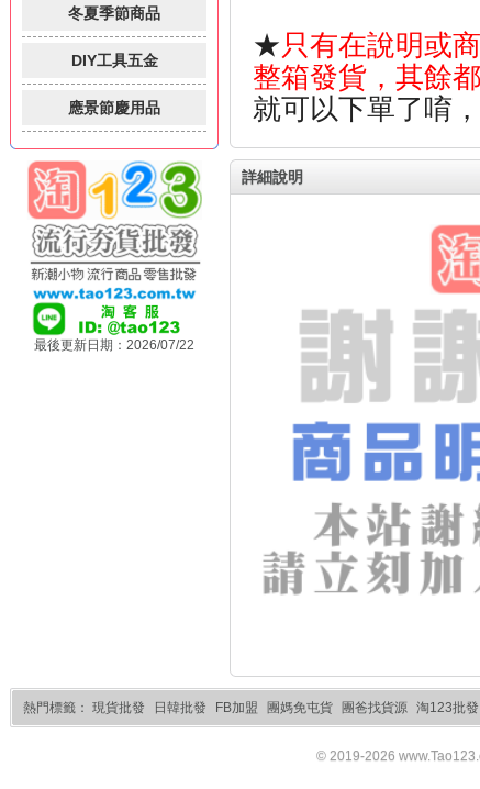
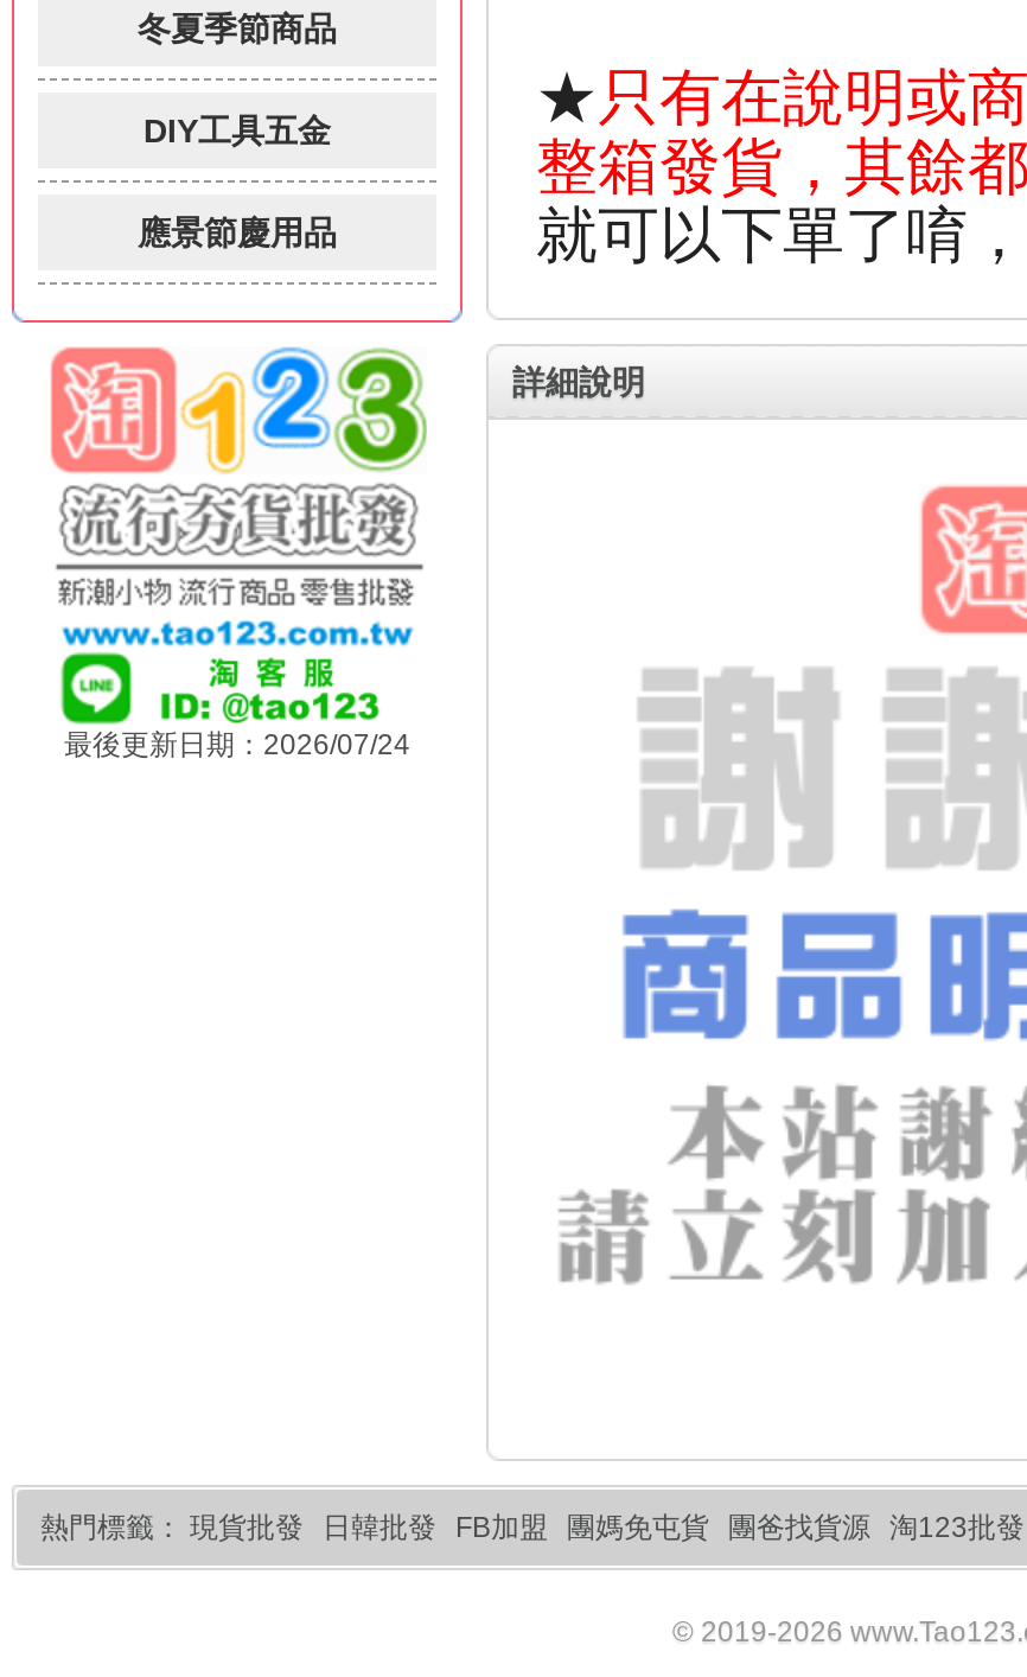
- 最後更新日期：2026/07/22
+ 最後更新日期：2026/07/24
